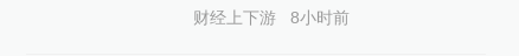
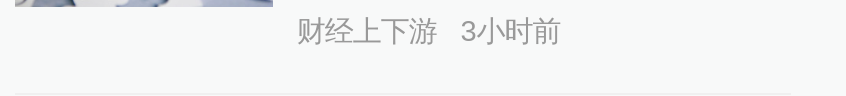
- 财经上下游 8小时前
+ 财经上下游 3小时前
